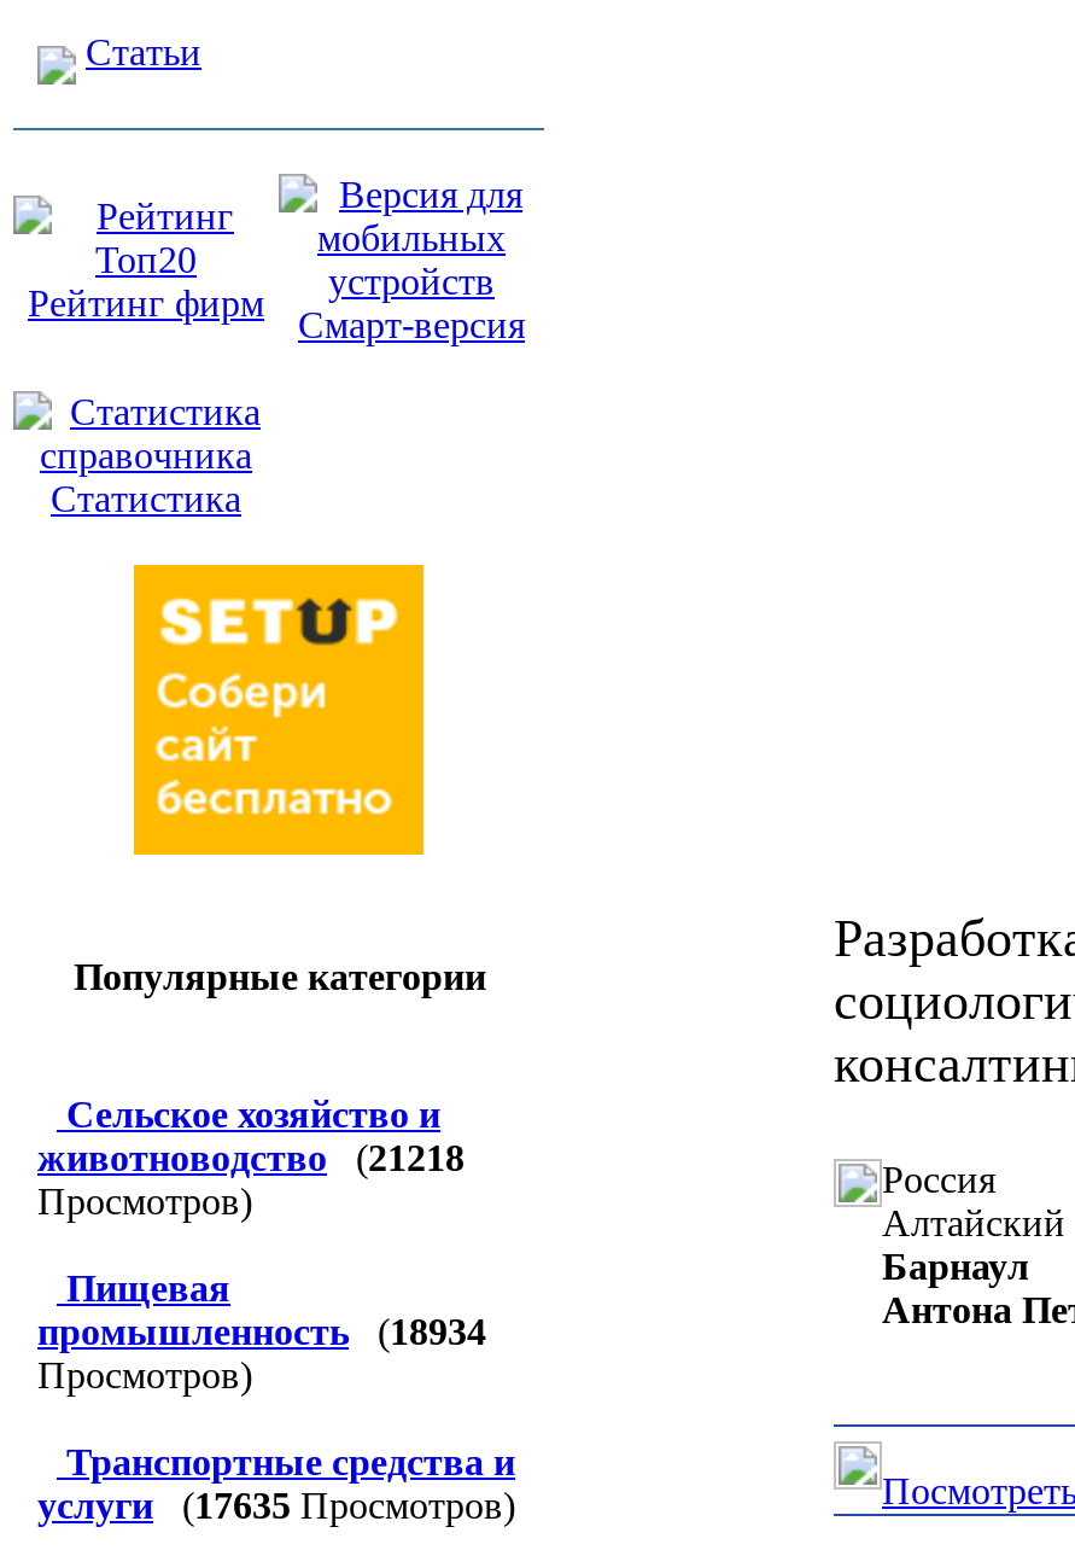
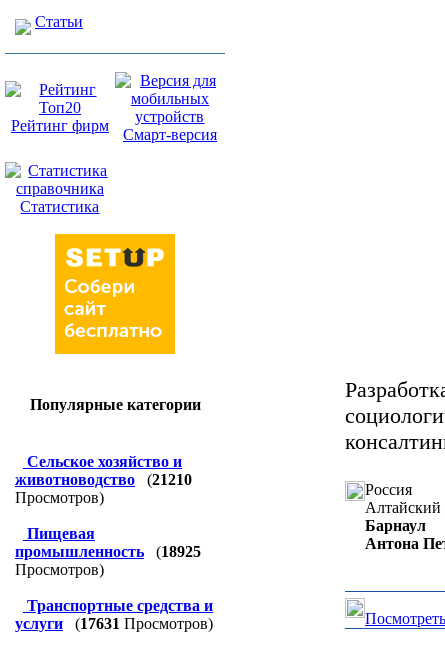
- животноводство (21218
+ животноводство (21210

- промышленность (18934
+ промышленность (18925

- услуги (17635 Просмотров)
+ услуги (17631 Просмотров)
